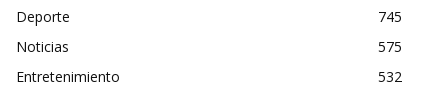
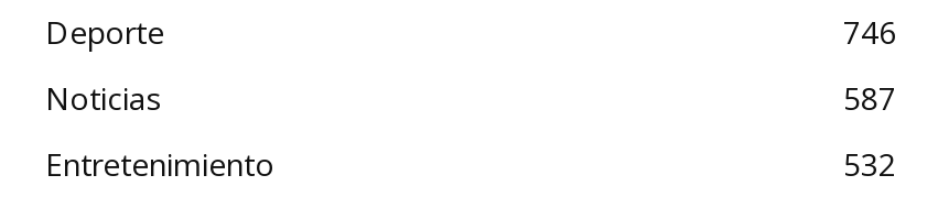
- 745
+ 746

- 575
+ 587
